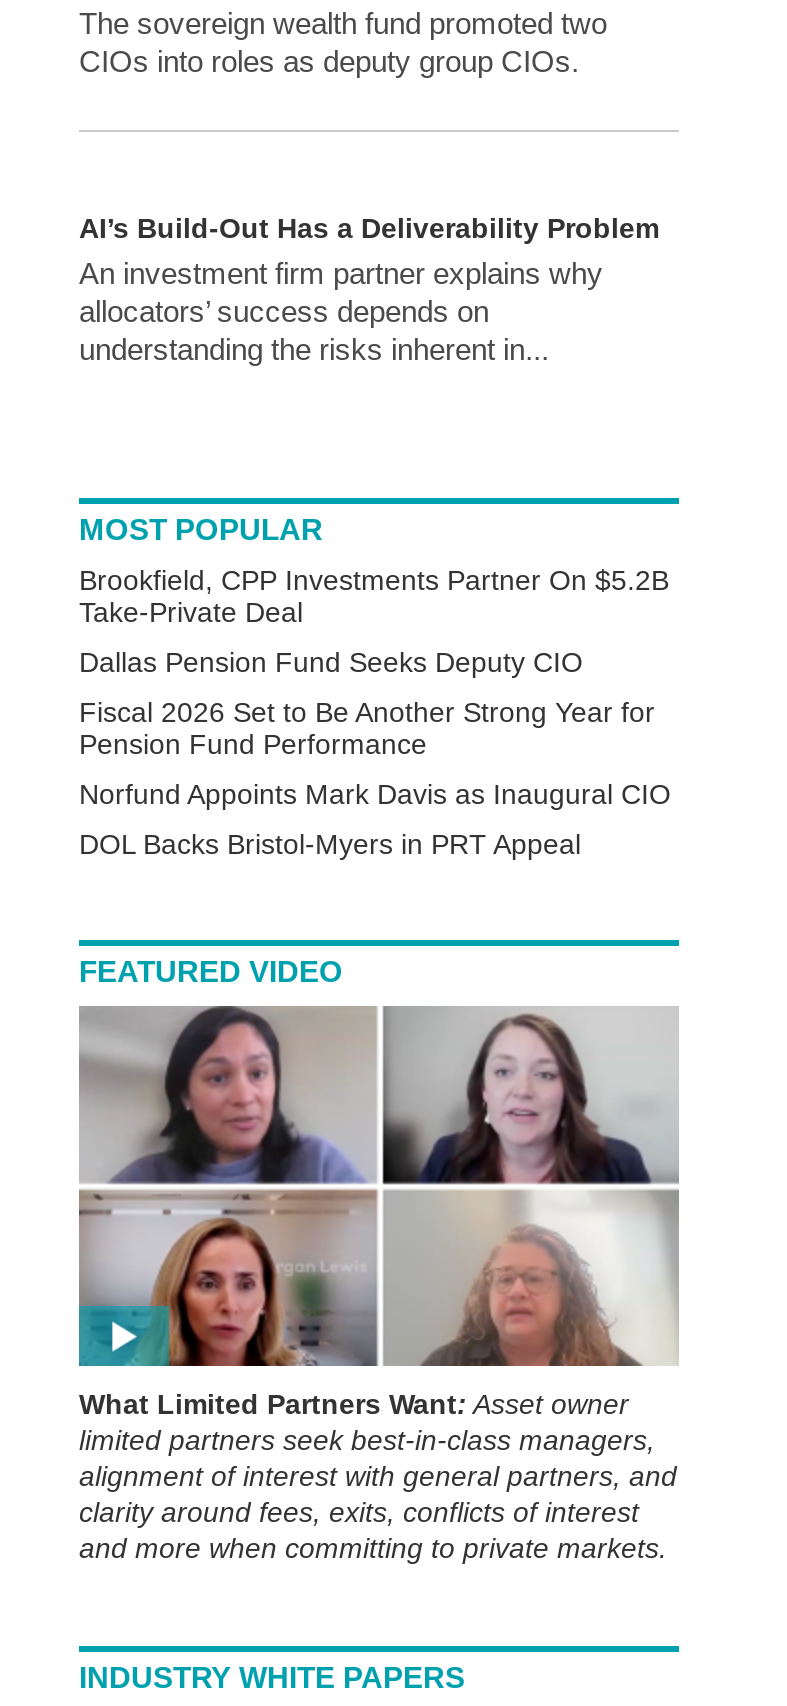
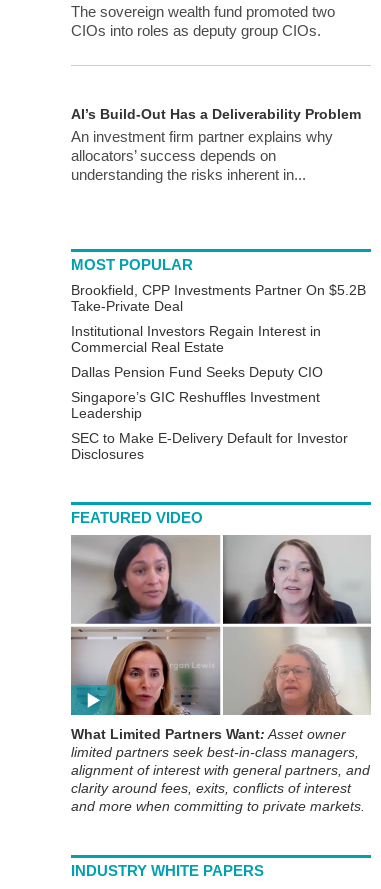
+ Institutional Investors Regain Interest in
+ Commercial Real Estate

- Fiscal 2026 Set to Be Another Strong Year for
- Pension Fund Performance
- Norfund Appoints Mark Davis as Inaugural CIO
- DOL Backs Bristol-Myers in PRT Appeal
+ Singapore’s GIC Reshuffles Investment
+ Leadership
+ SEC to Make E-Delivery Default for Investor
+ Disclosures
